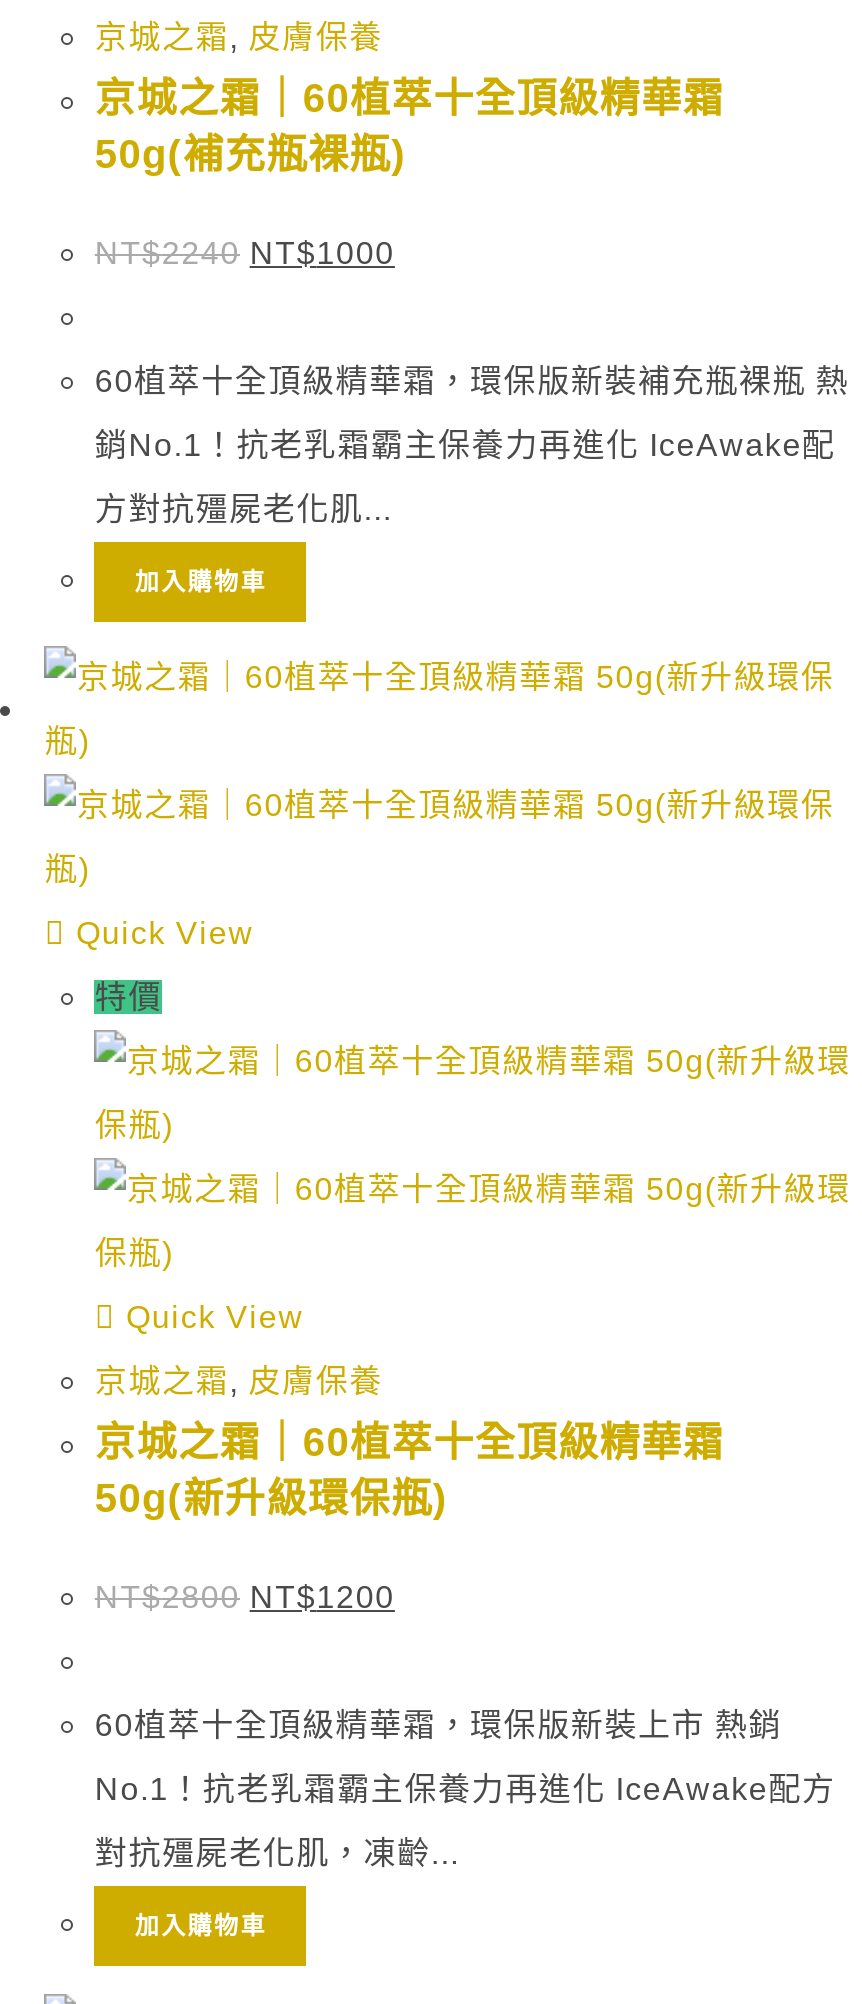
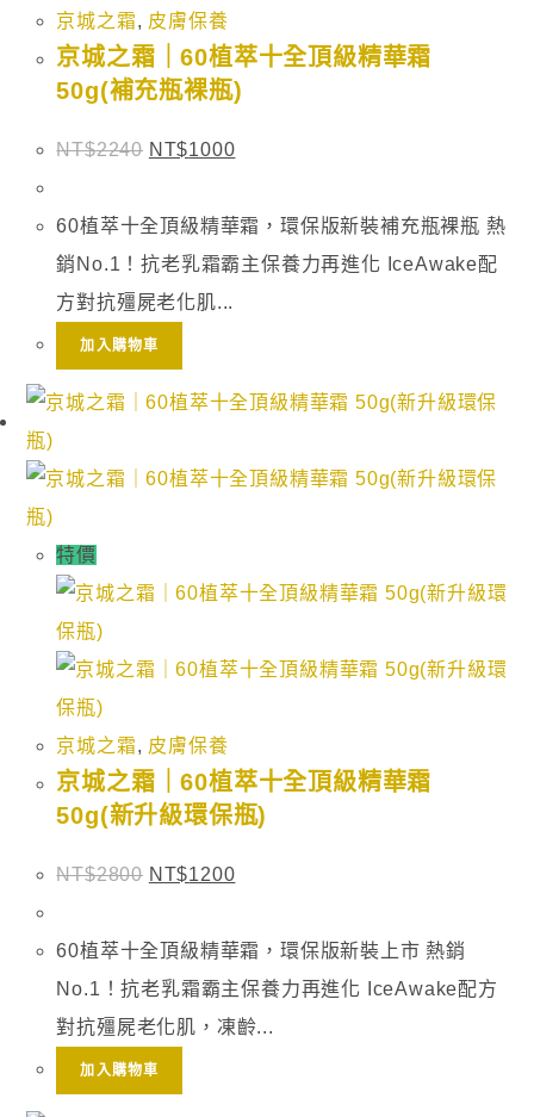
- Quick View

- Quick View
